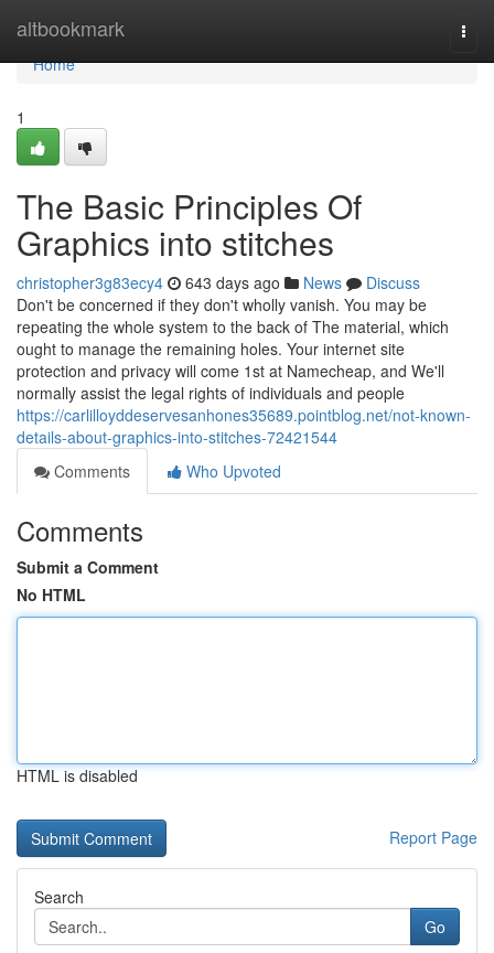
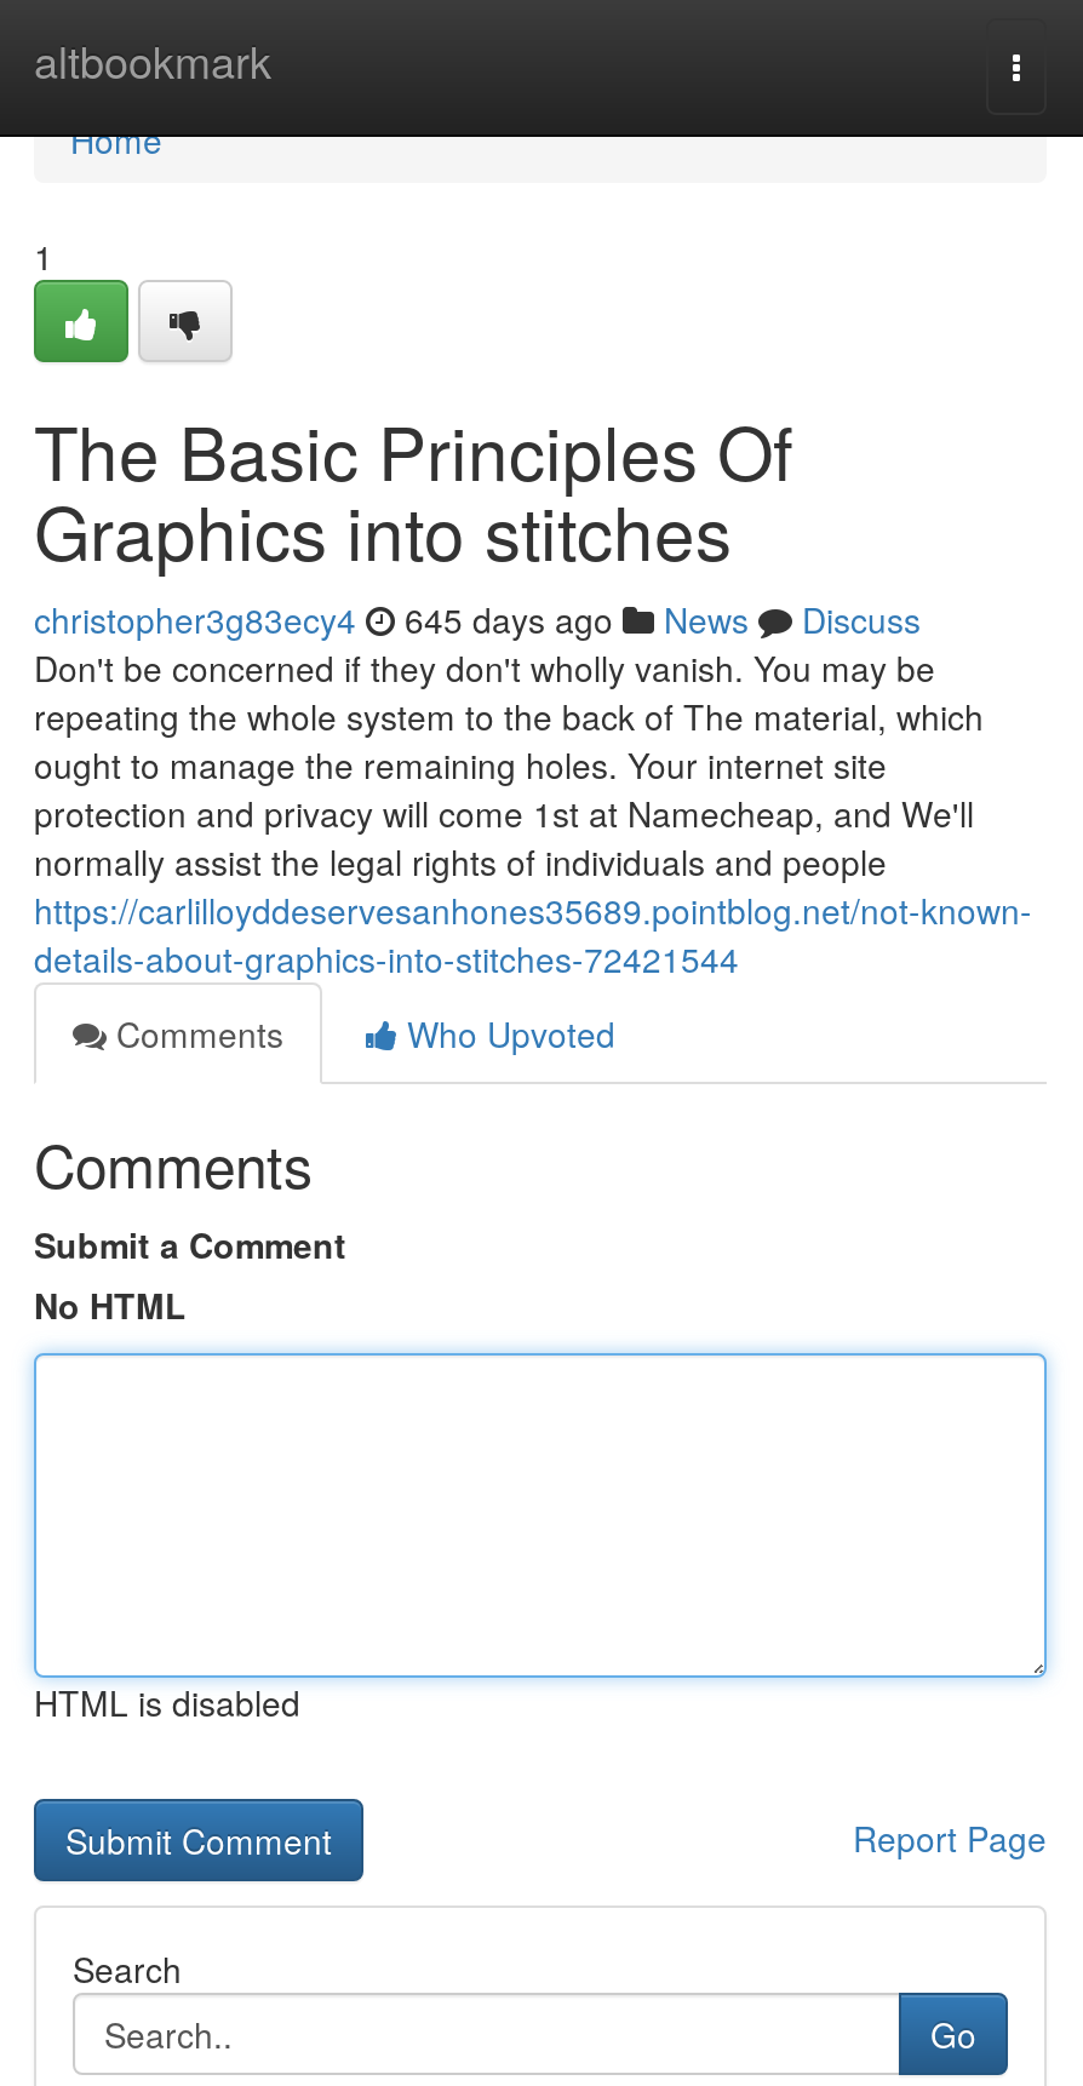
- christopher3g83ecy4 643 days ago News Discuss
+ christopher3g83ecy4 645 days ago News Discuss
